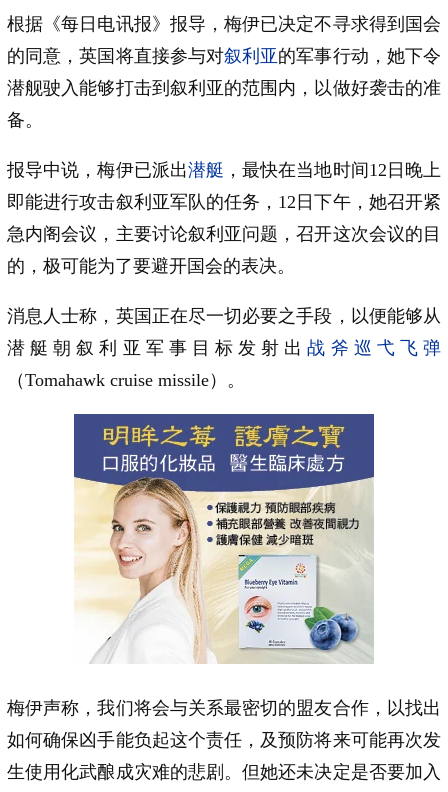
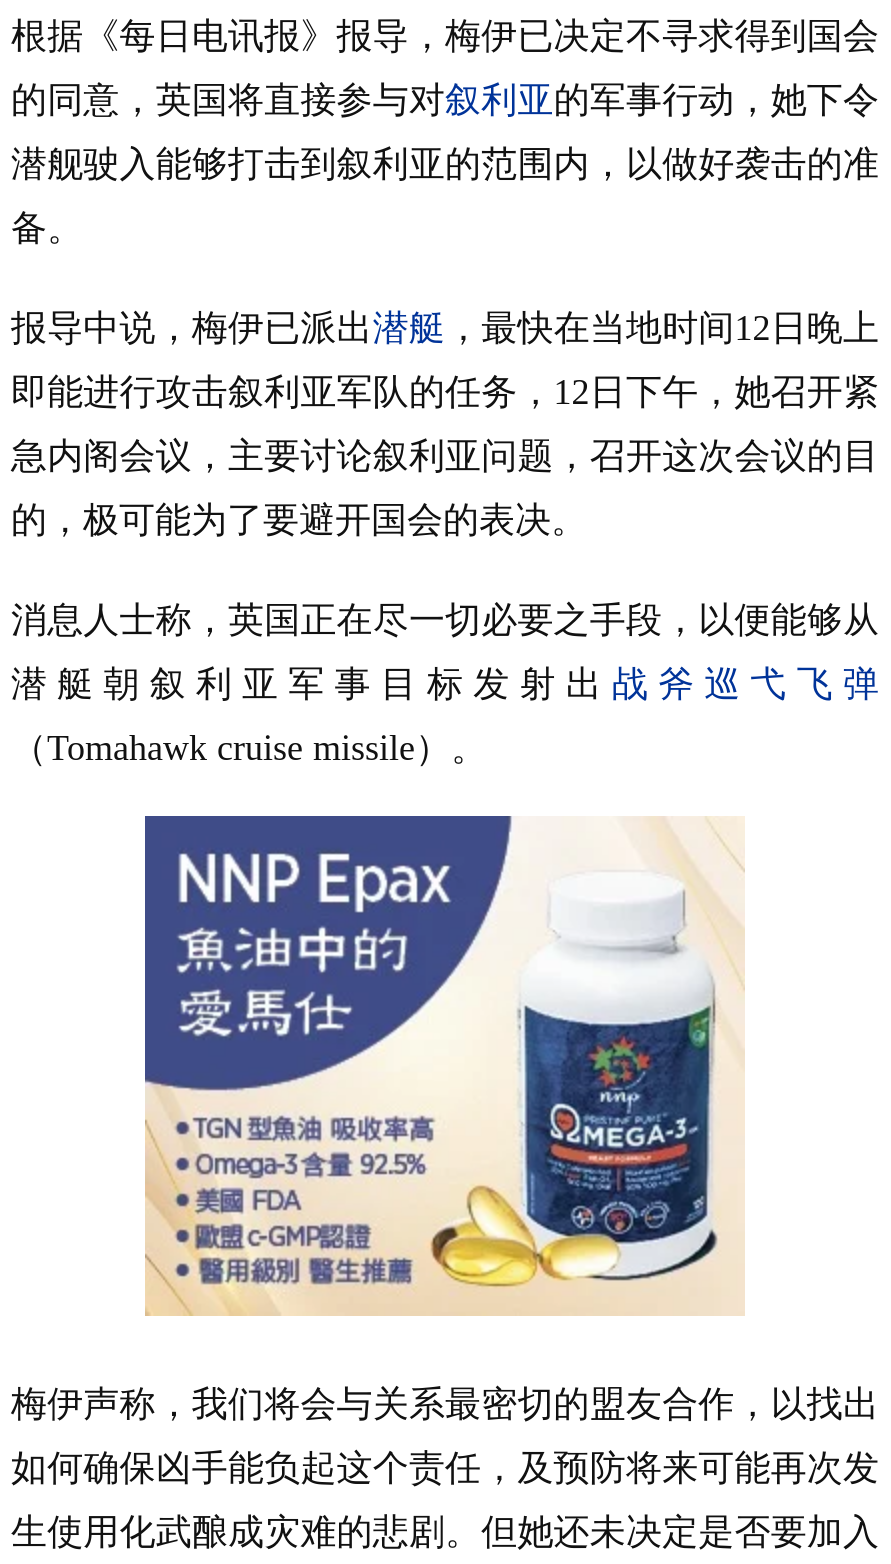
- [image]
+ [image]
